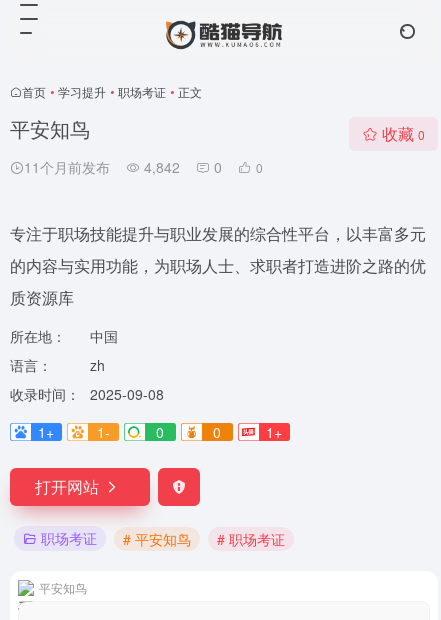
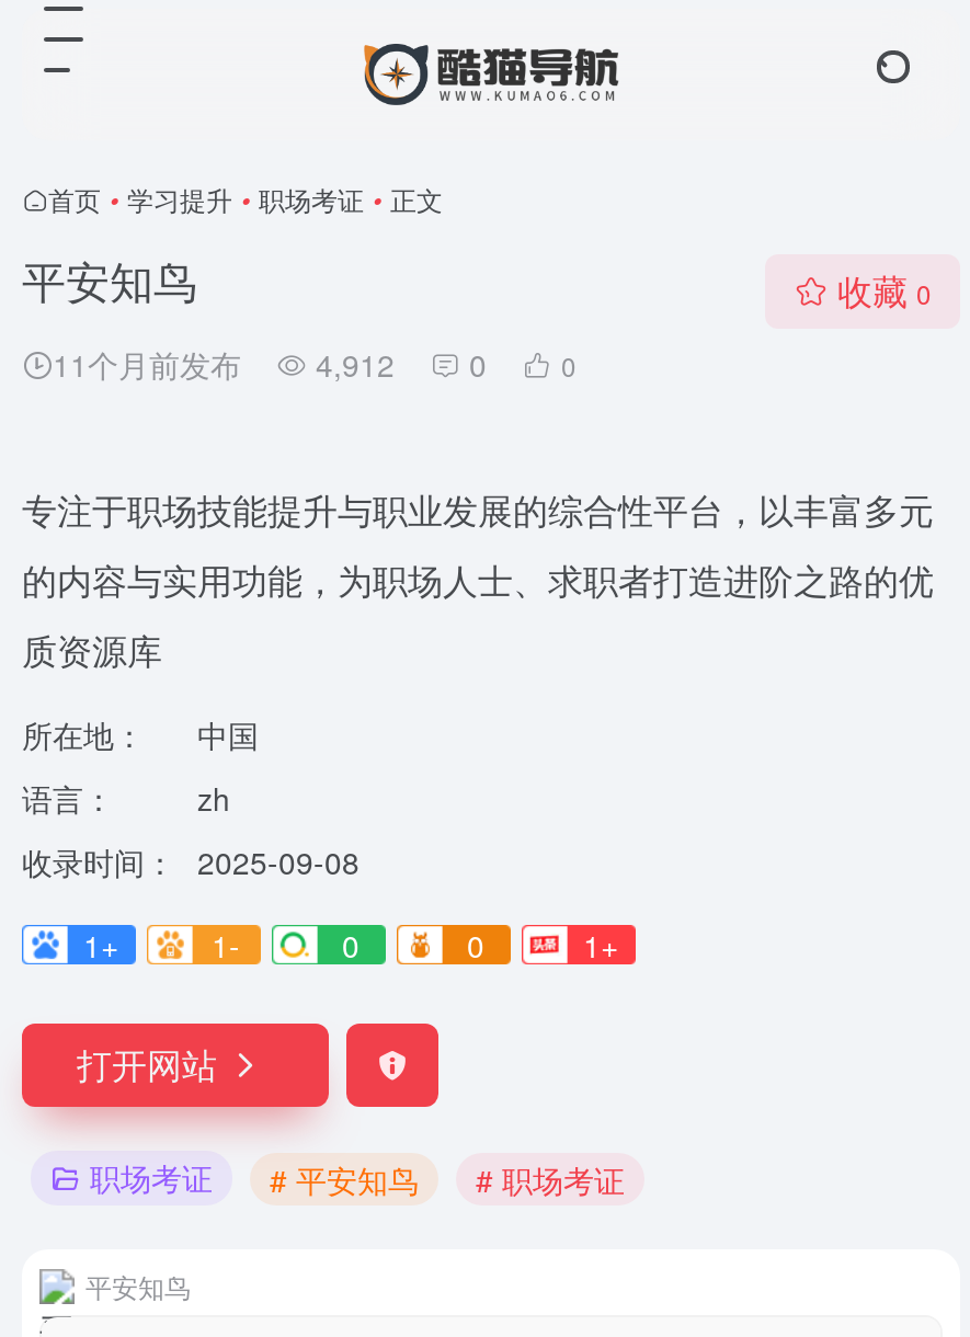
- 11个月前发布 4,842 0 0
+ 11个月前发布 4,912 0 0
